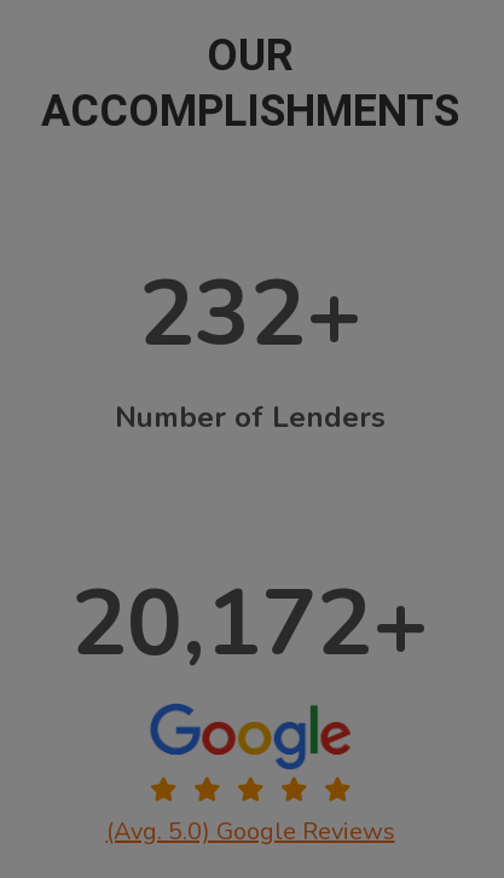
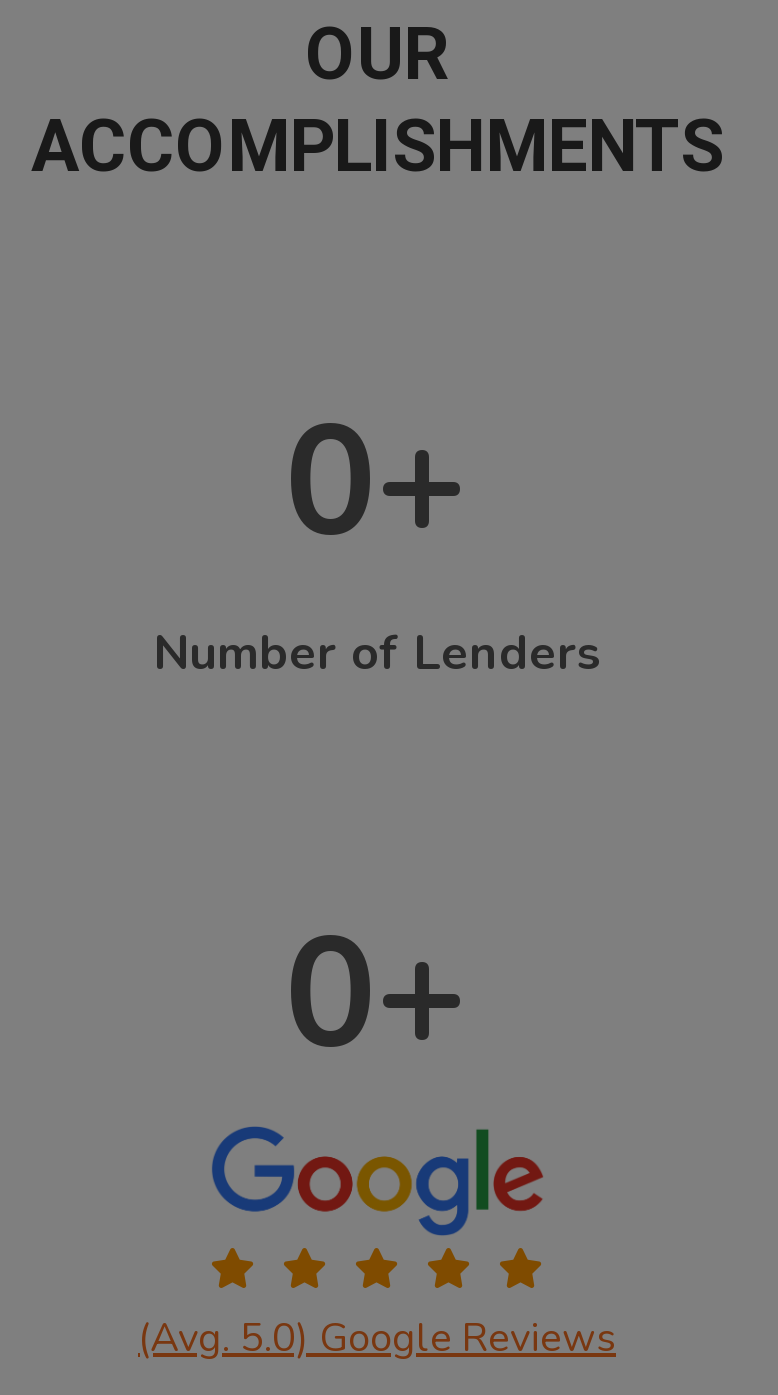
- 232+
+ 0+

- 20,172+
+ 0+
